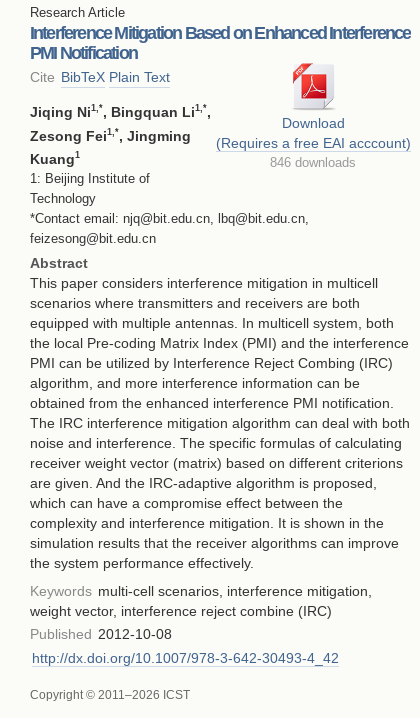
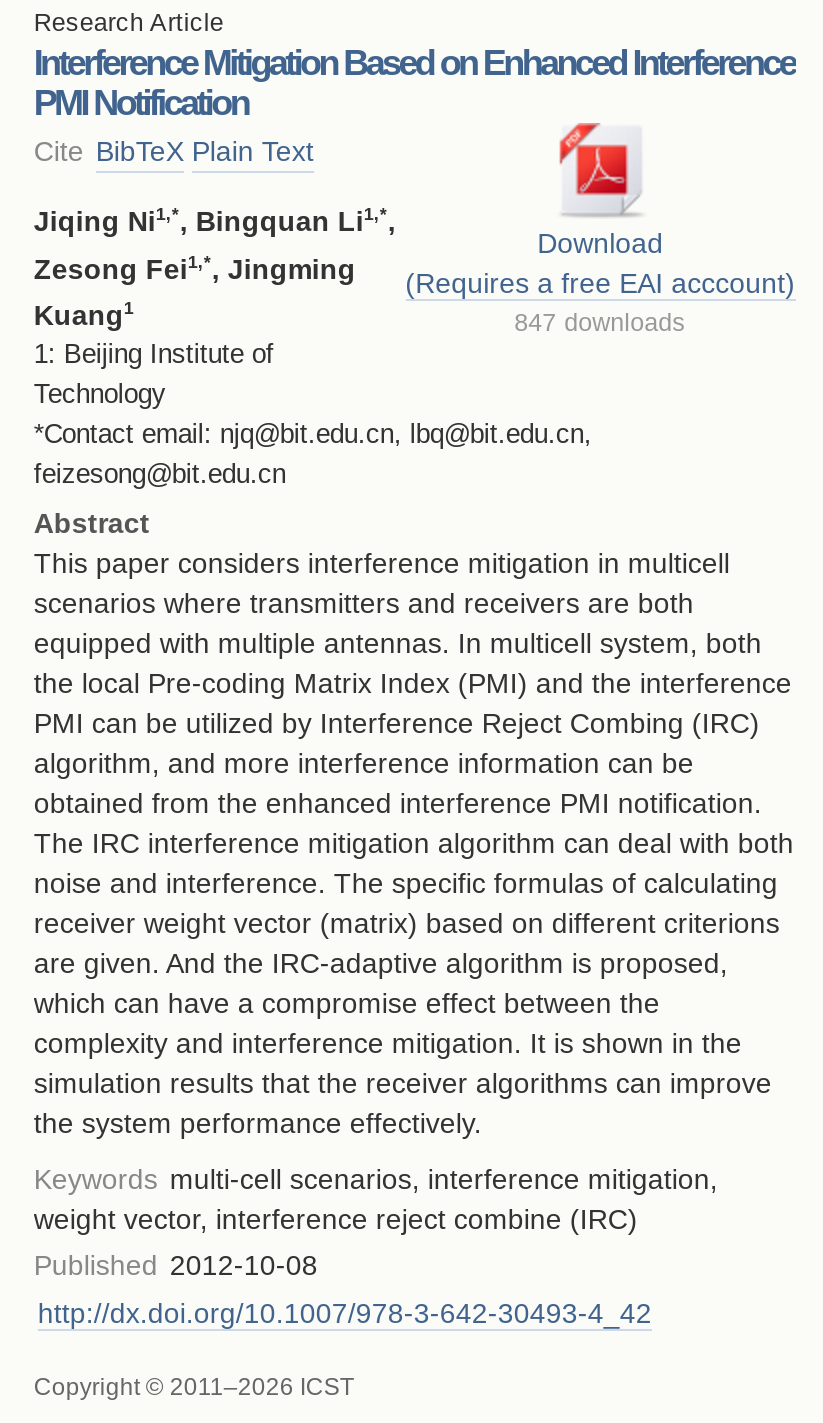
- 846 downloads
+ 847 downloads
